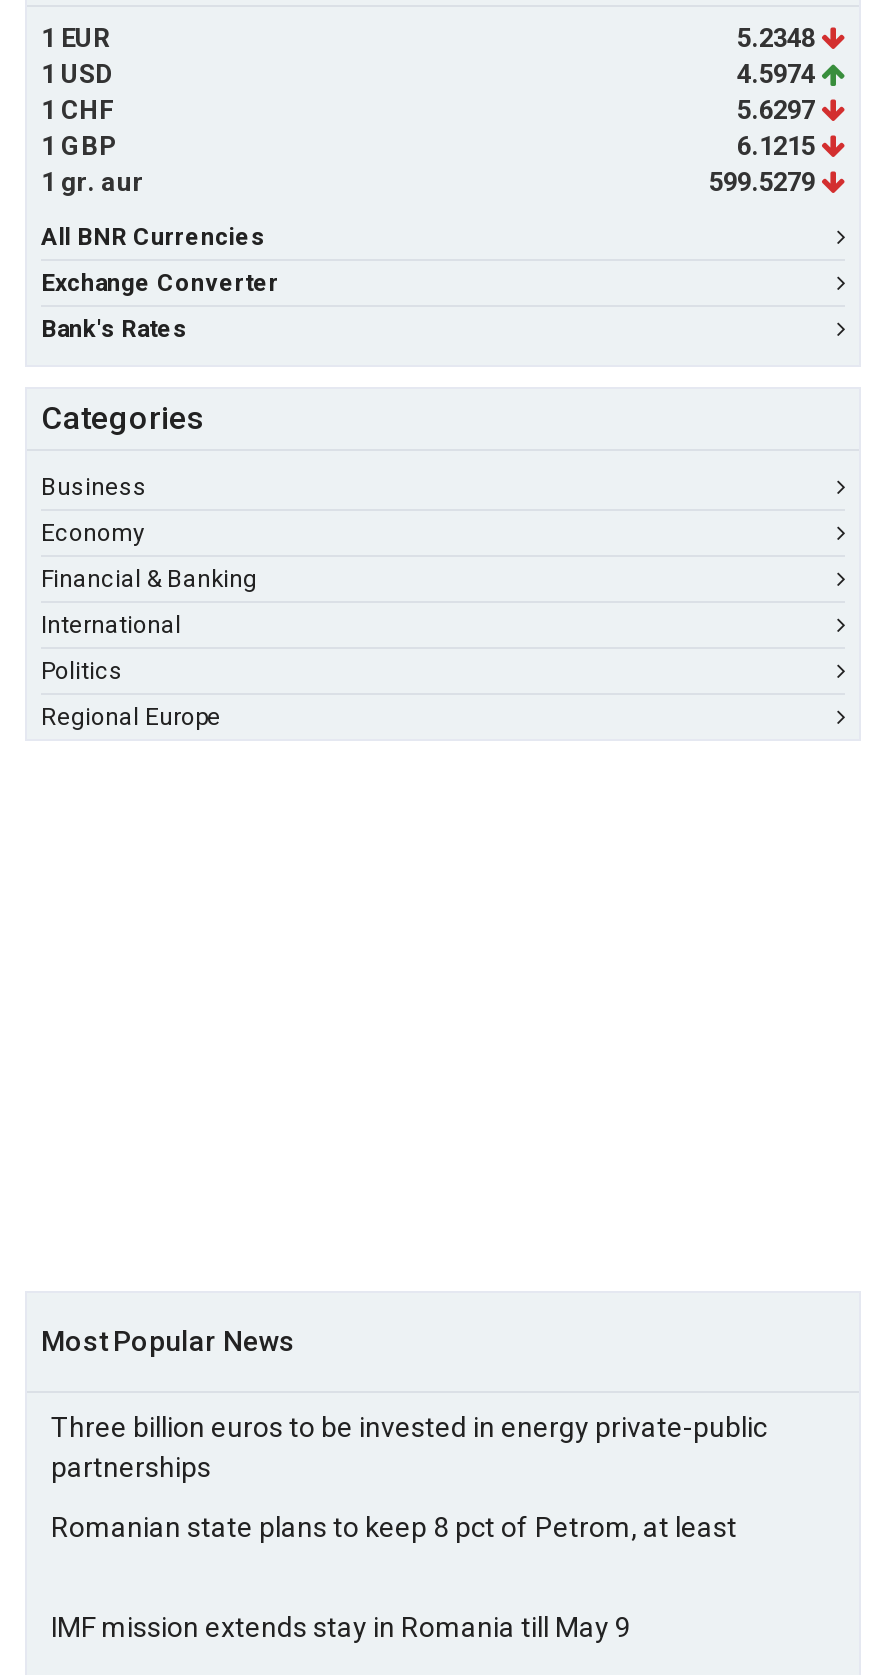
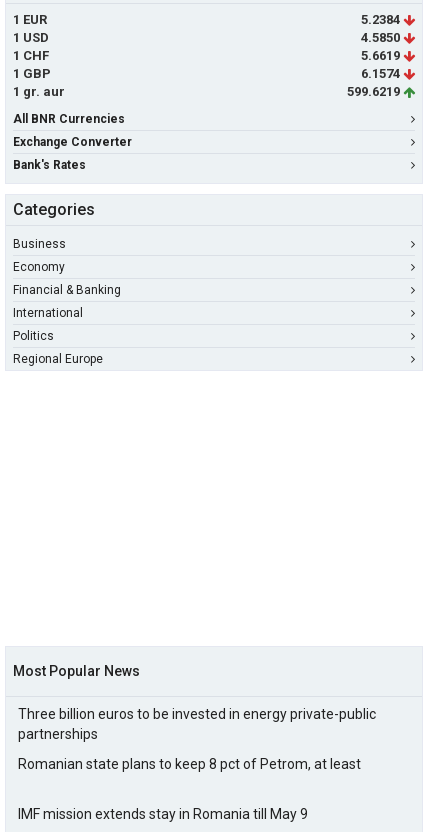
- 5.2348
+ 5.2384

- 4.5974
+ 4.5850

- 5.6297
+ 5.6619

- 6.1215
+ 6.1574

- 599.5279
+ 599.6219
